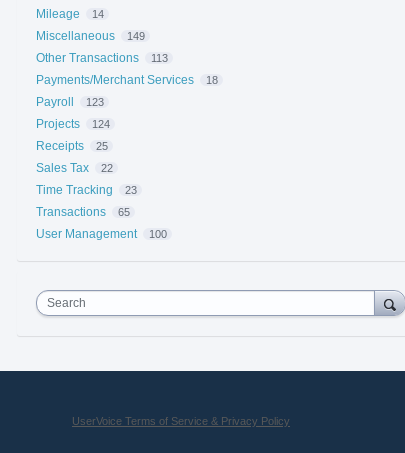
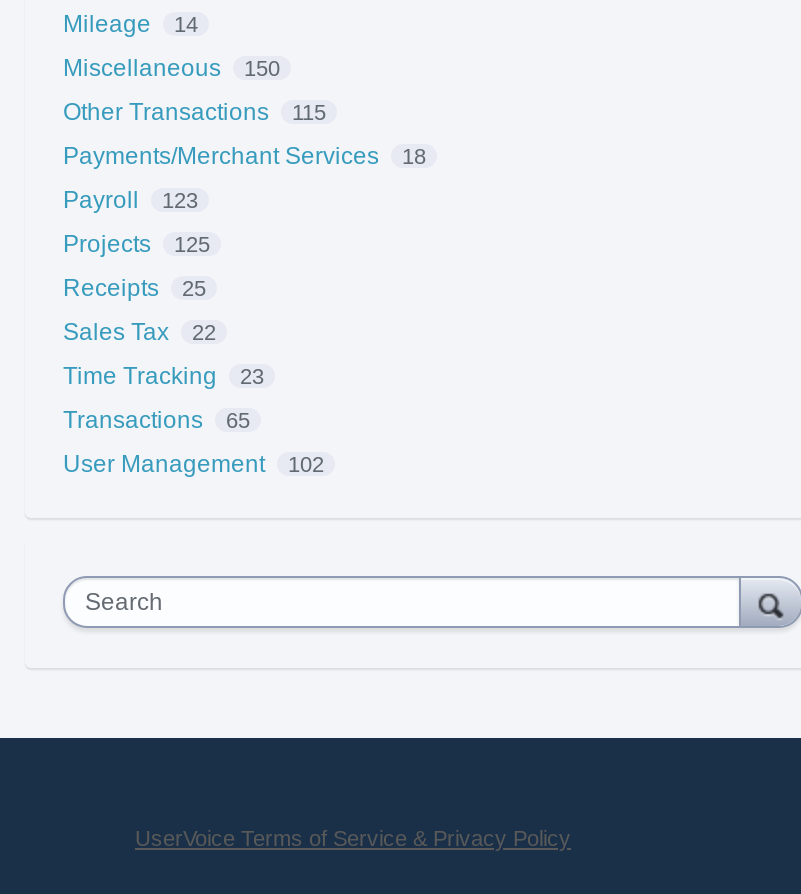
- Miscellaneous 149
+ Miscellaneous 150

- Other Transactions 113
+ Other Transactions 115

- Projects 124
+ Projects 125

- User Management 100
+ User Management 102
